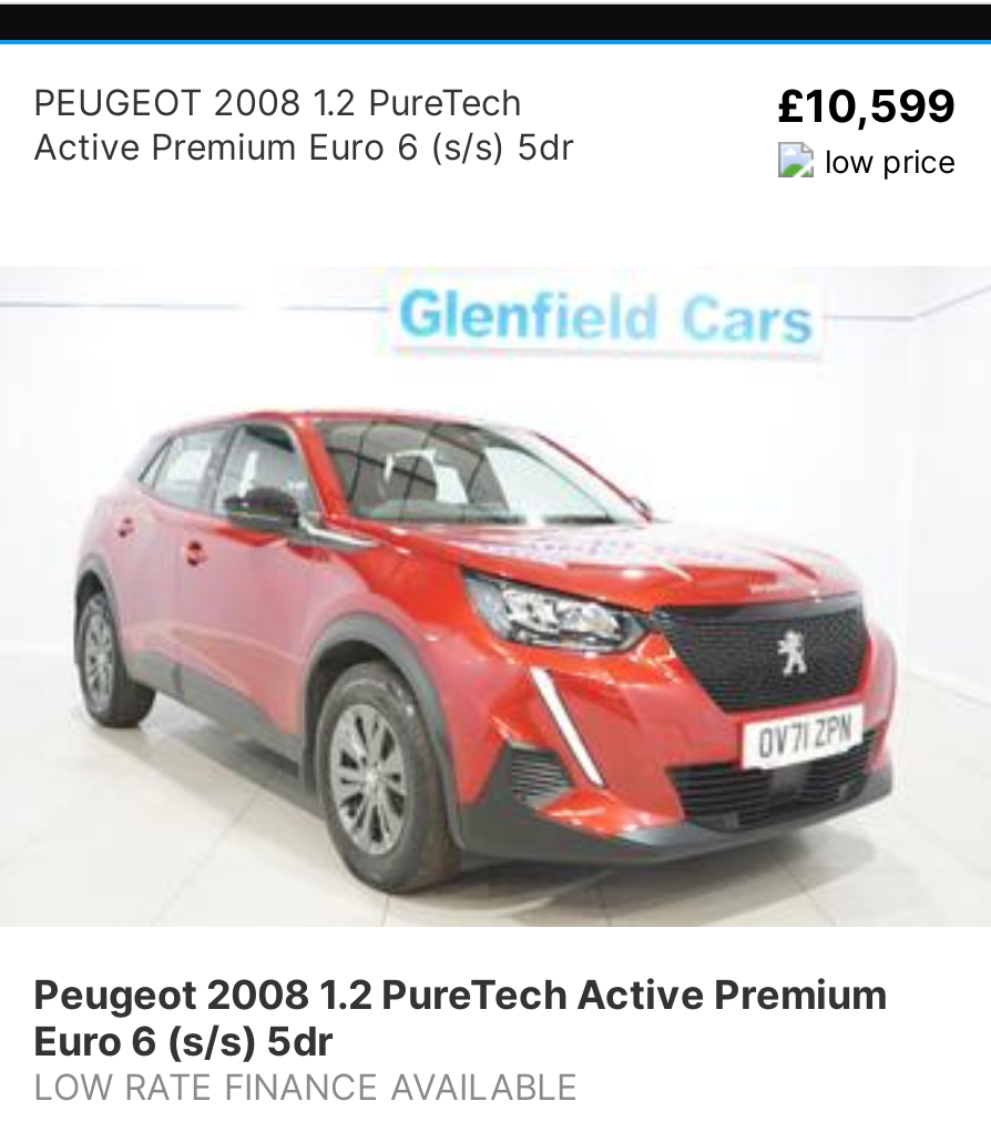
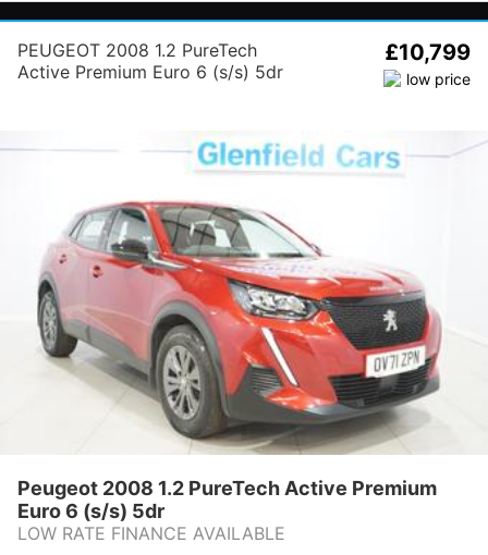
- £10,599
+ £10,799
